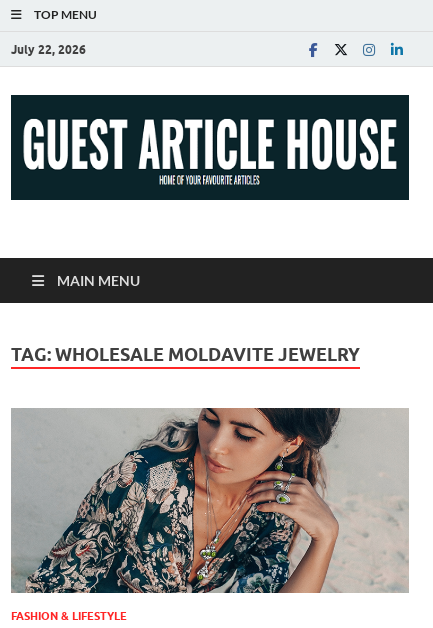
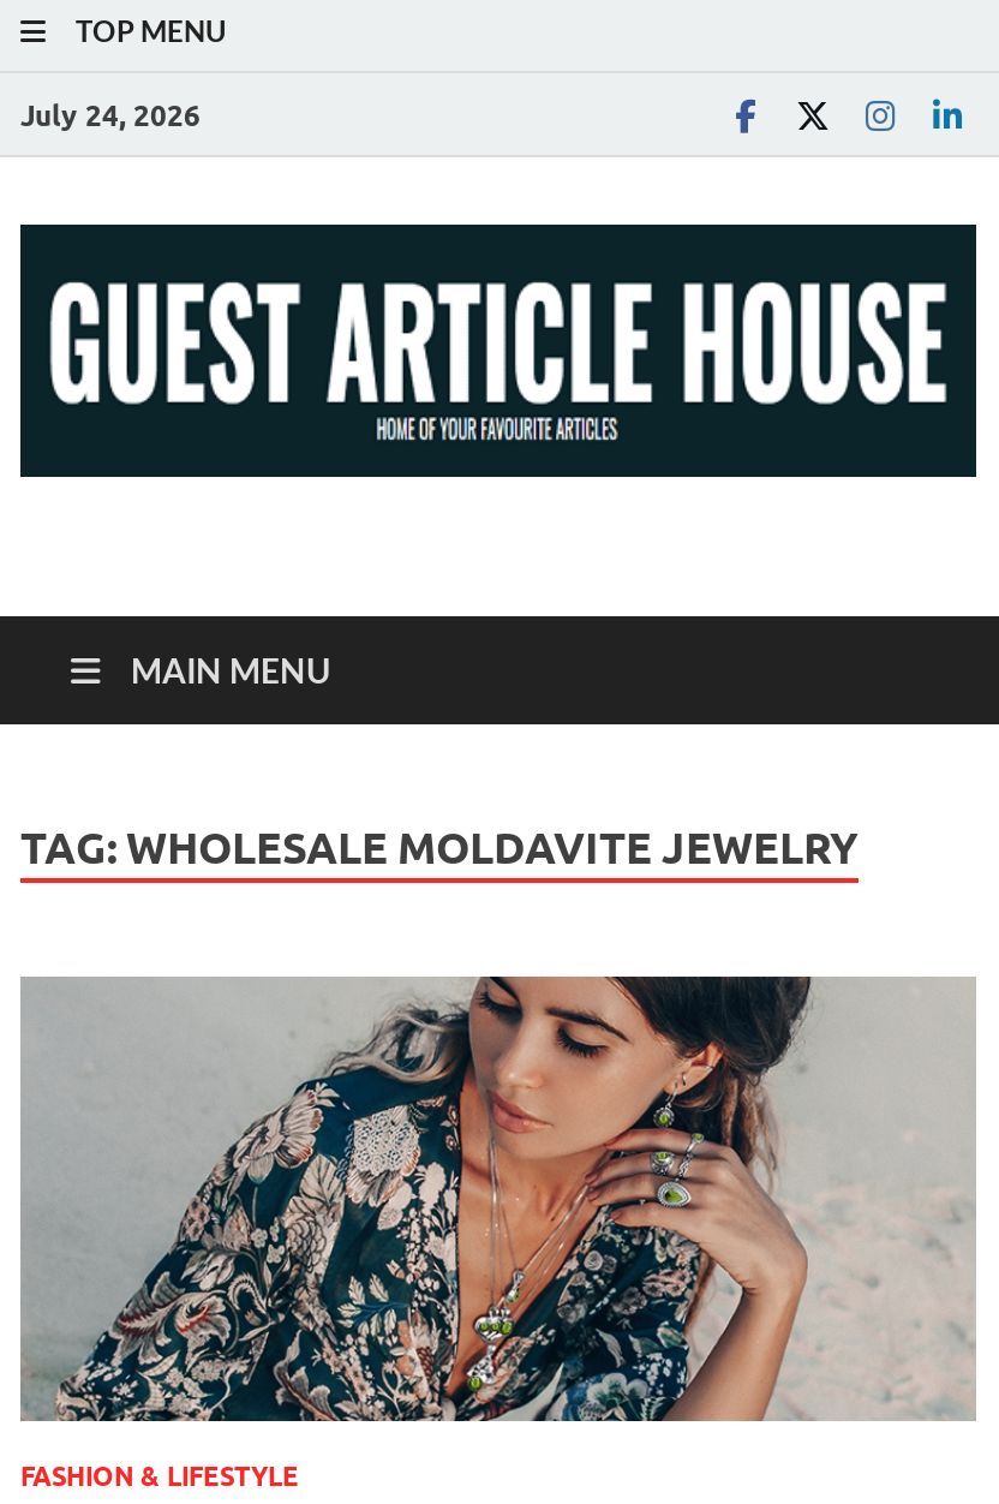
- July 22, 2026
+ July 24, 2026
